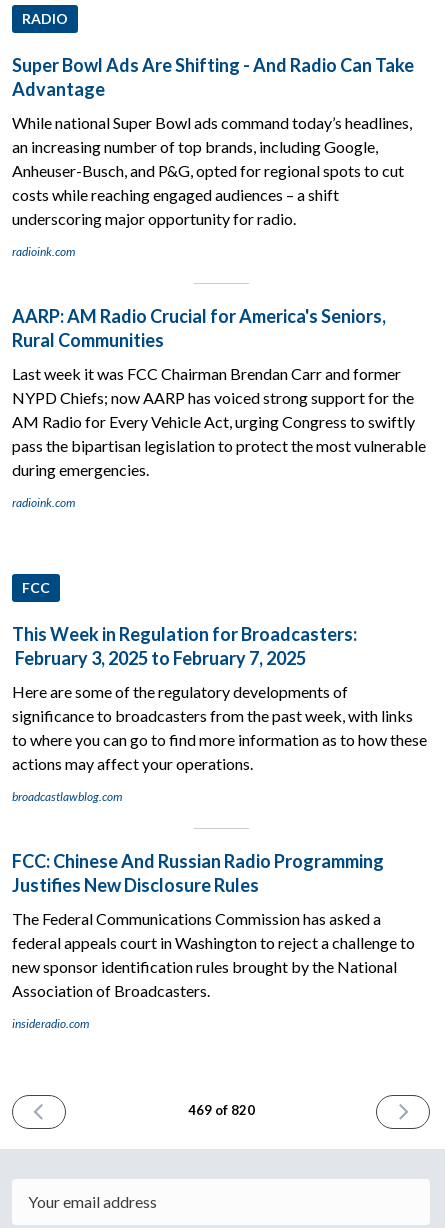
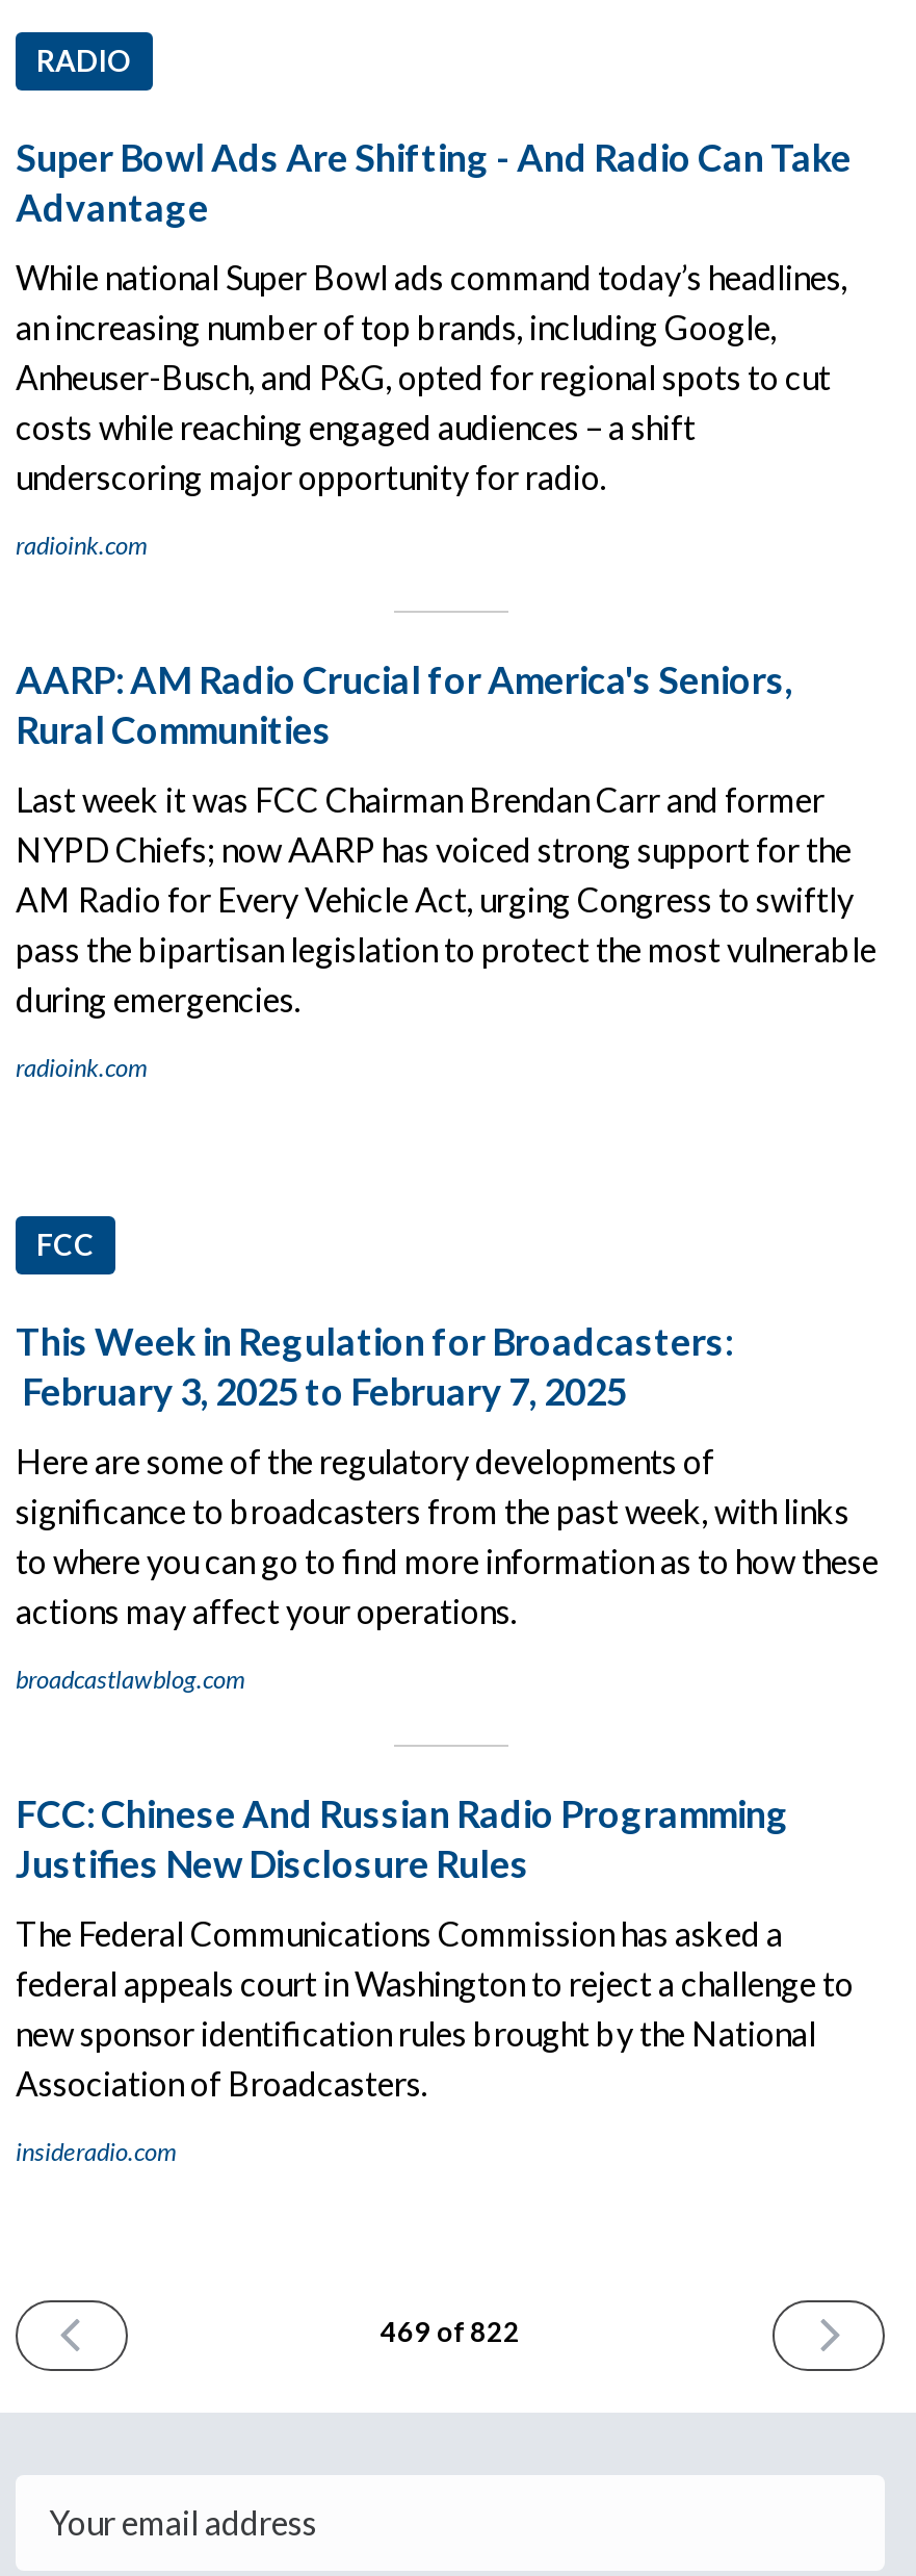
- 469 of 820
+ 469 of 822
